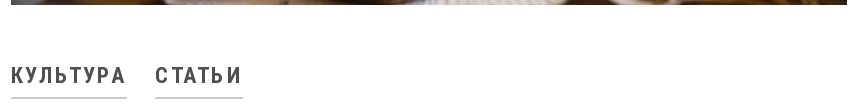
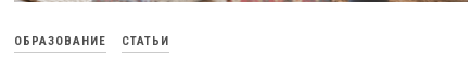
- КУЛЬТУРА
+ ОБРАЗОВАНИЕ
